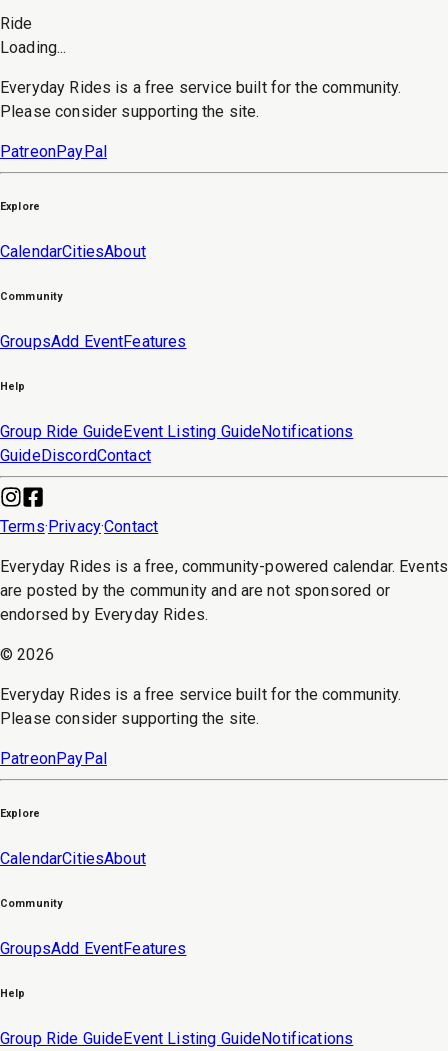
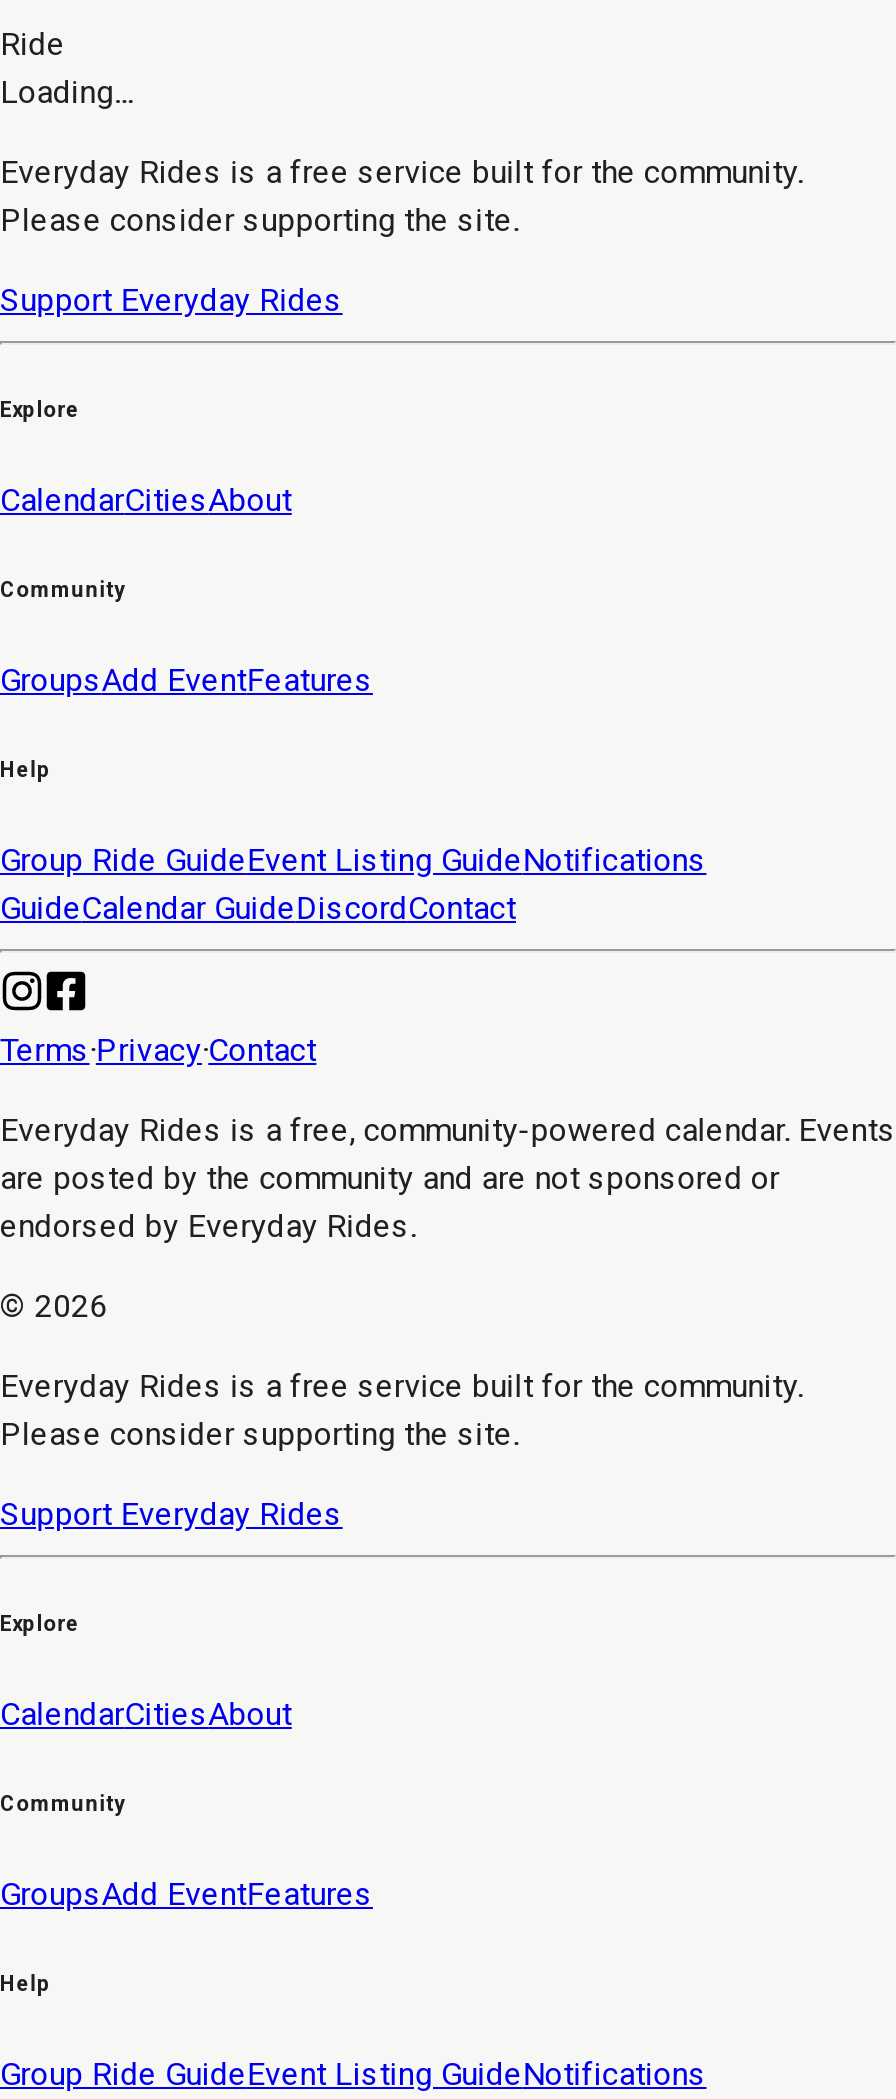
- PatreonPayPal
+ Support Everyday Rides

- GuideDiscordContact
+ GuideCalendar GuideDiscordContact

- PatreonPayPal
+ Support Everyday Rides
